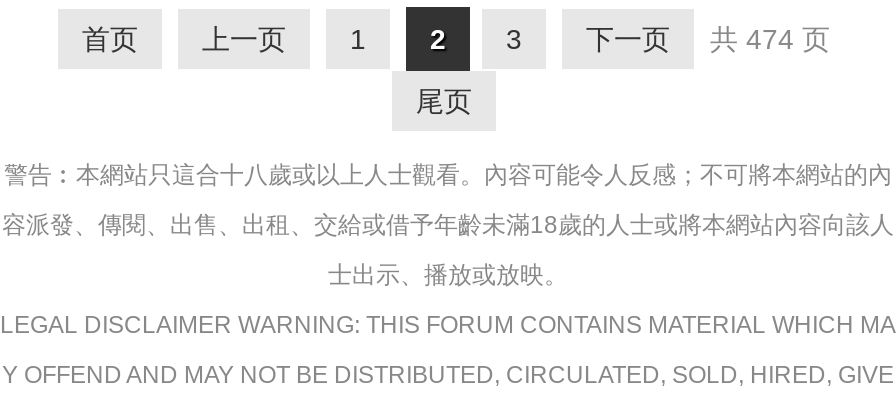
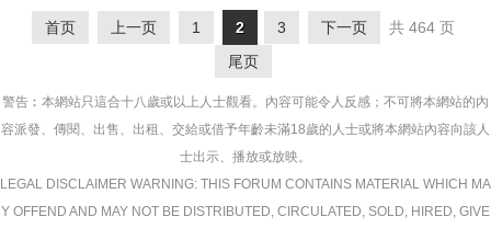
- 首页 上一页 1 2 3 下一页 共 474 页
+ 首页 上一页 1 2 3 下一页 共 464 页
